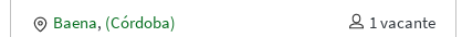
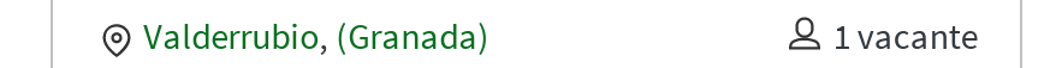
- Baena, (Córdoba)
+ Valderrubio, (Granada)
